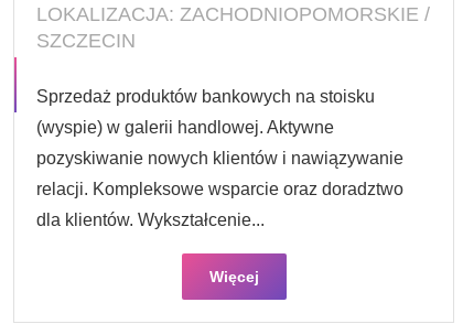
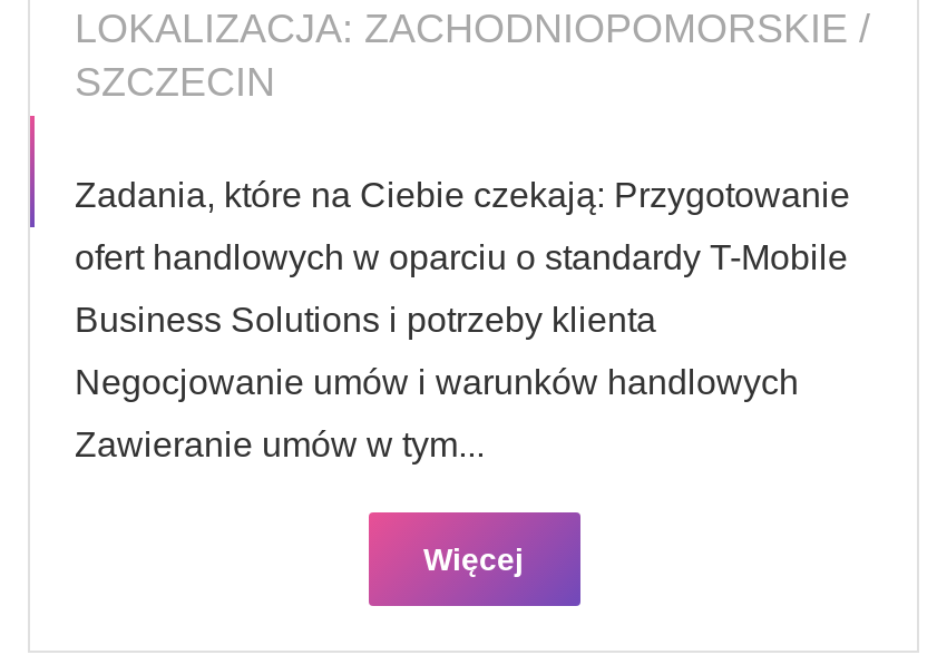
- Sprzedaż produktów bankowych na stoisku
+ Zadania, które na Ciebie czekają: Przygotowanie

- (wyspie) w galerii handlowej. Aktywne
+ ofert handlowych w oparciu o standardy T-Mobile

- pozyskiwanie nowych klientów i nawiązywanie
+ Business Solutions i potrzeby klienta

- relacji. Kompleksowe wsparcie oraz doradztwo
+ Negocjowanie umów i warunków handlowych

- dla klientów. Wykształcenie...
+ Zawieranie umów w tym...
